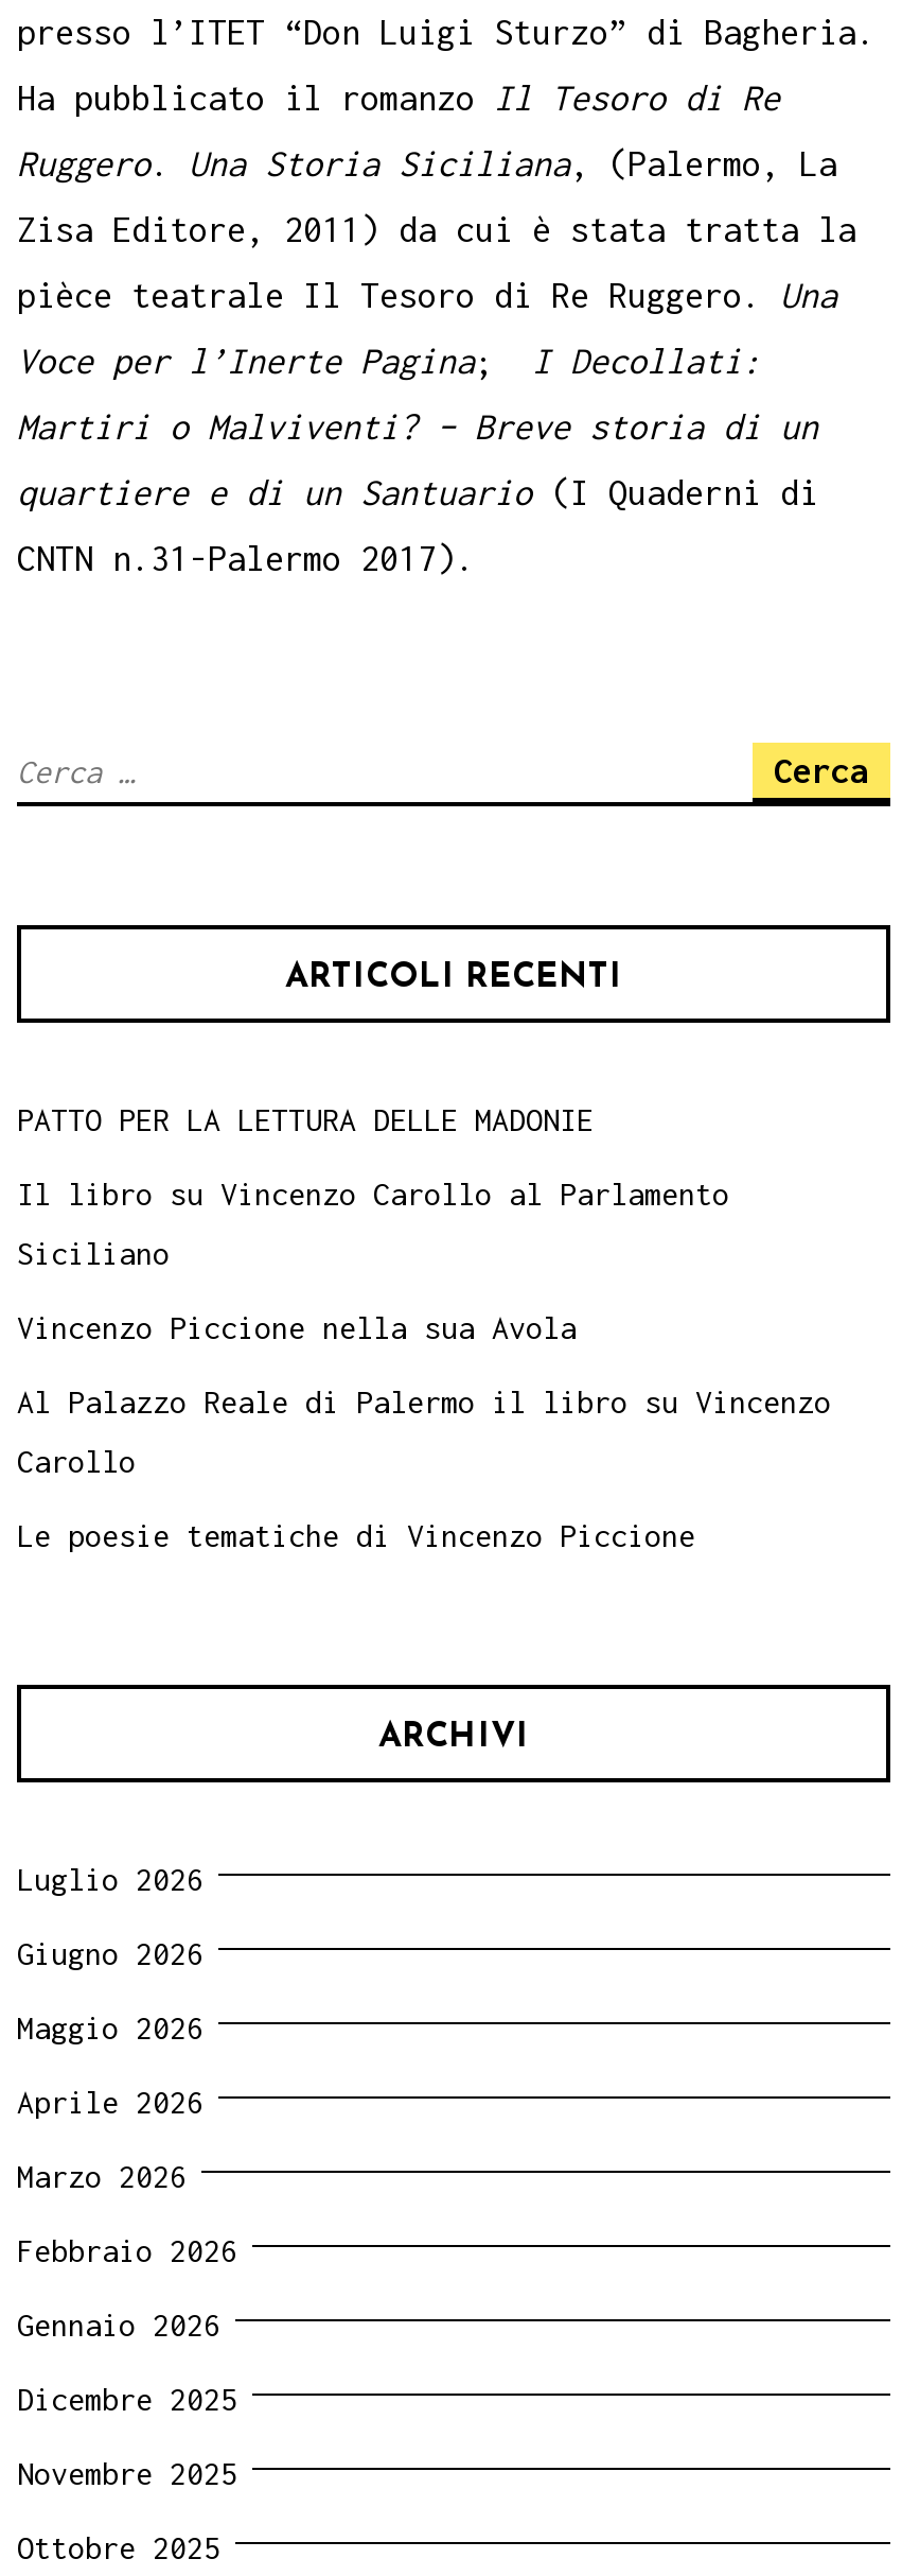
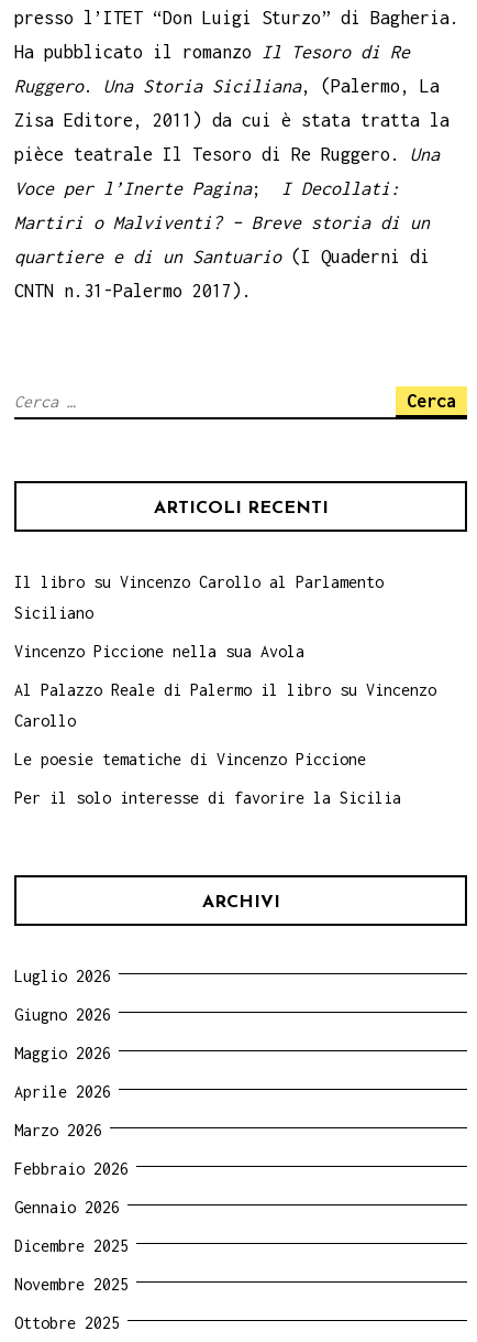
- PATTO PER LA LETTURA DELLE MADONIE

moved up: Il libro su Vincenzo Carollo al Parlamento | Siciliano | Vincenzo Piccione nella sua Avola | Al Palazzo Reale di Palermo il libro su Vincenzo | Carollo | Le poesie tematiche di Vincenzo Piccione

+ Per il solo interesse di favorire la Sicilia
